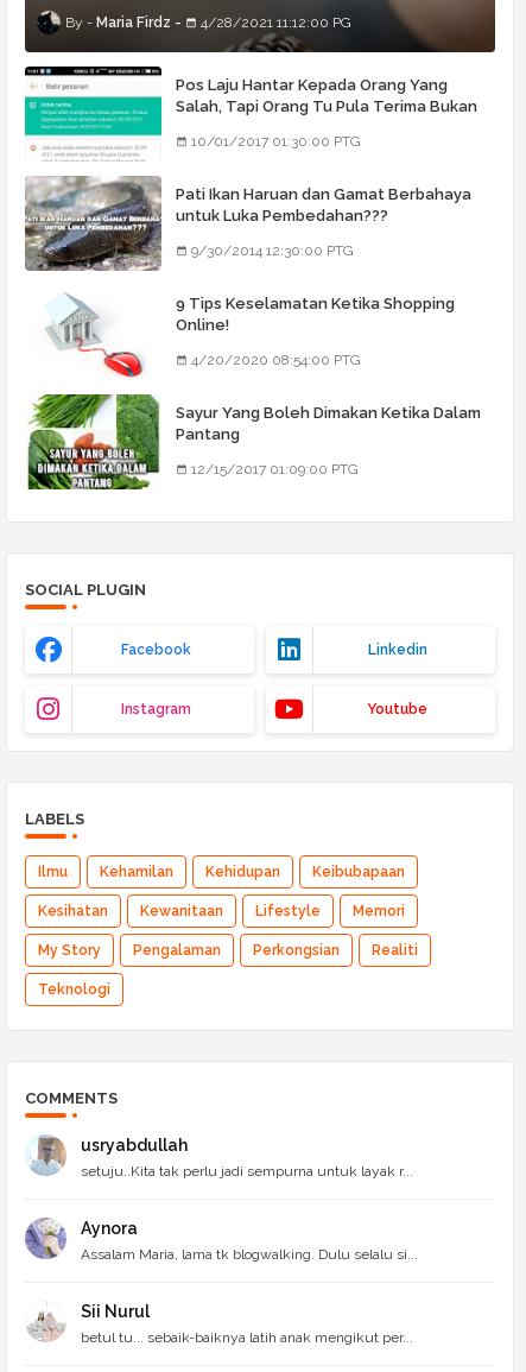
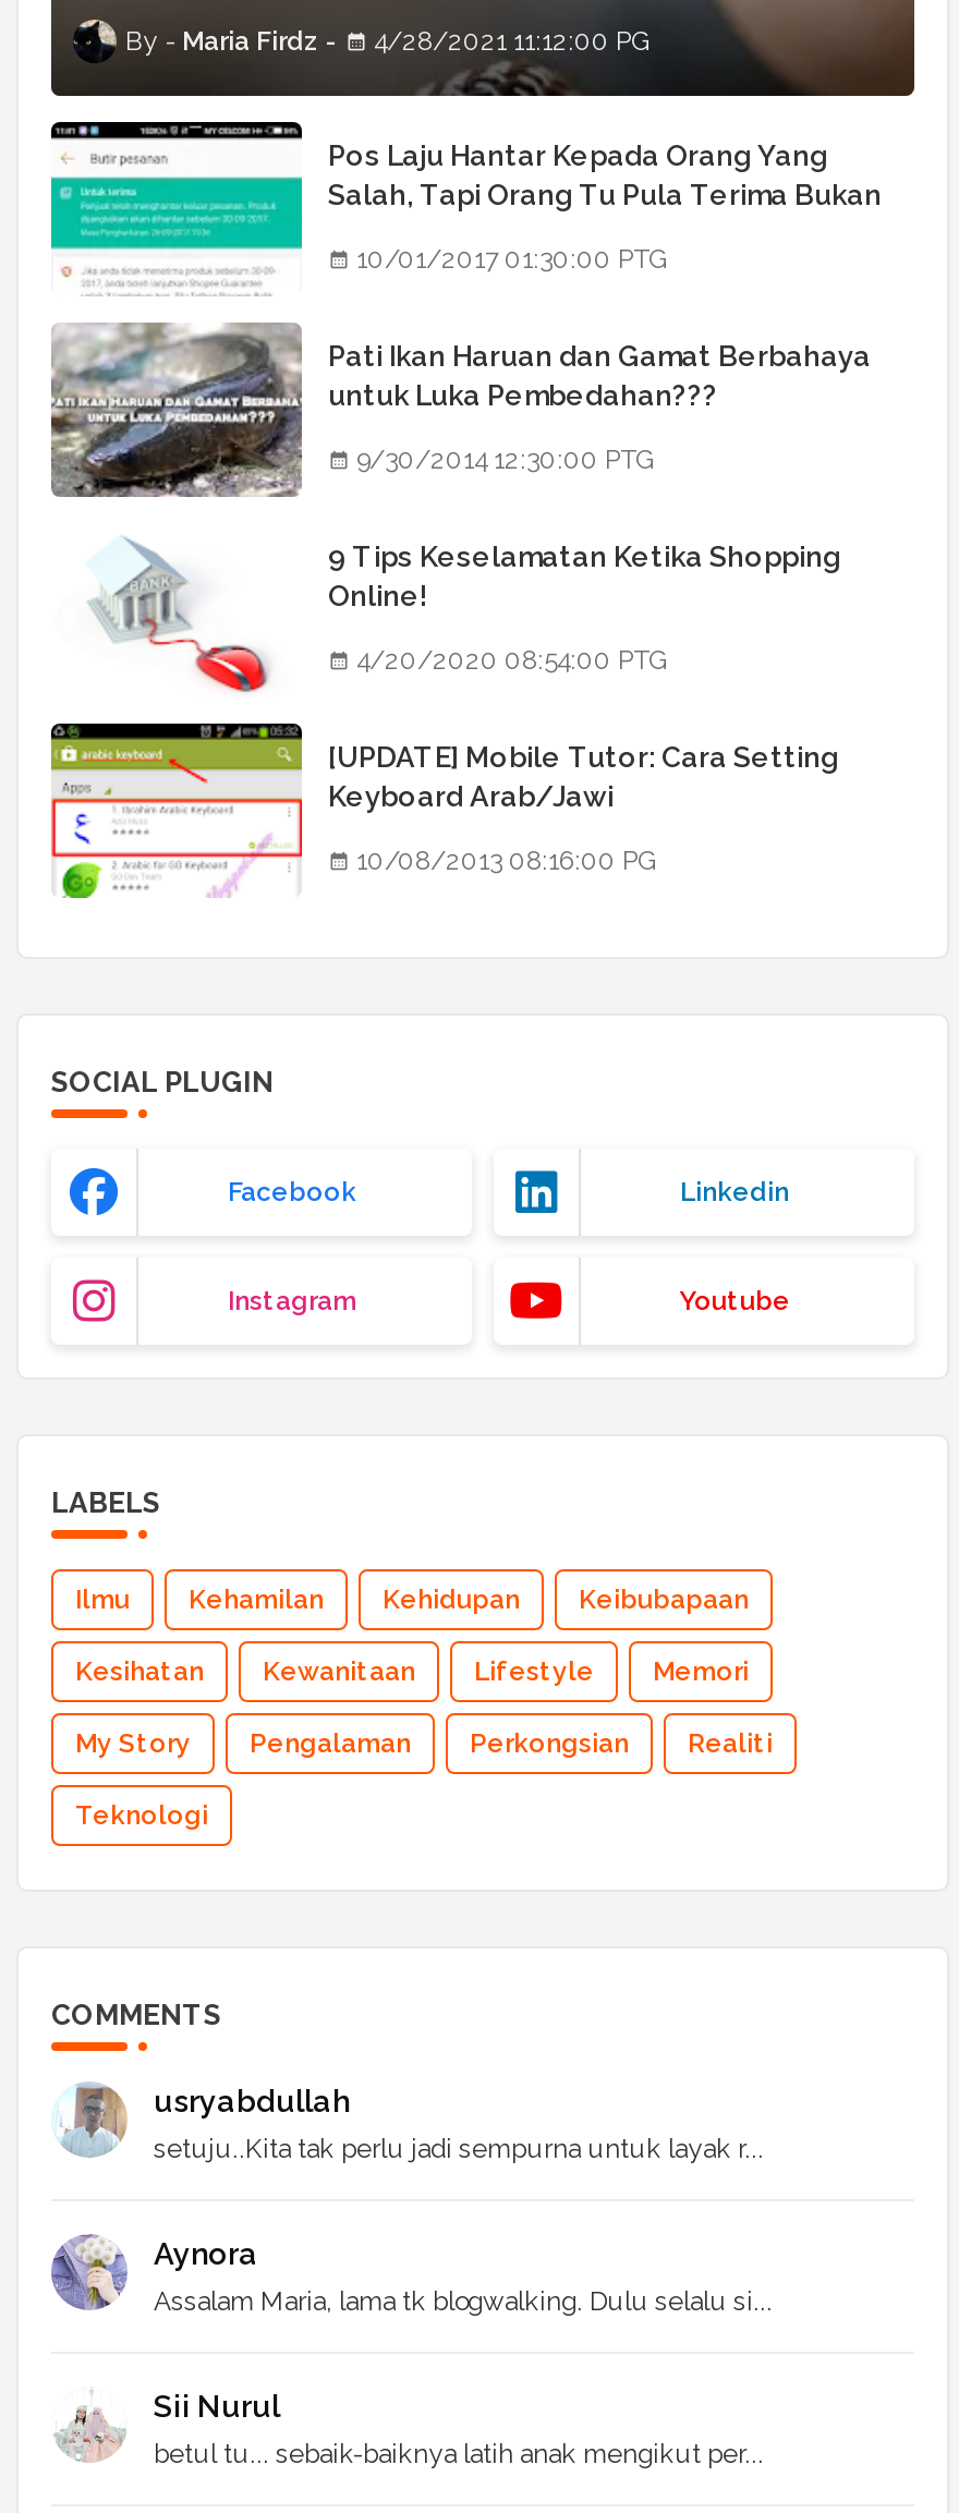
- [image]
- Sayur Yang Boleh Dimakan Ketika Dalam
- Pantang
+ [image]
+ [UPDATE] Mobile Tutor: Cara Setting
+ Keyboard Arab/Jawi

- 12/15/2017 01:09:00 PTG
+ 10/08/2013 08:16:00 PG
